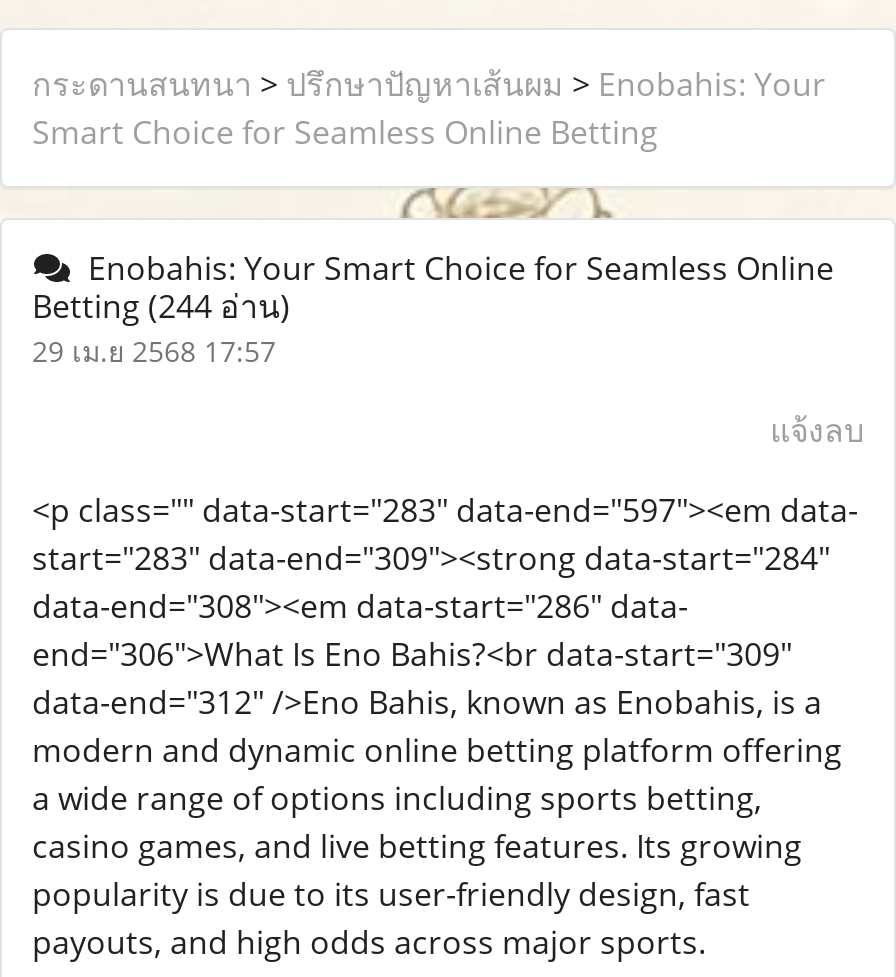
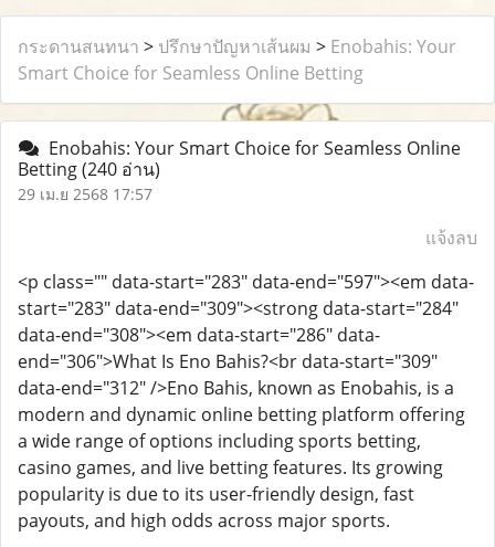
- Betting (244 อ่าน)
+ Betting (240 อ่าน)
